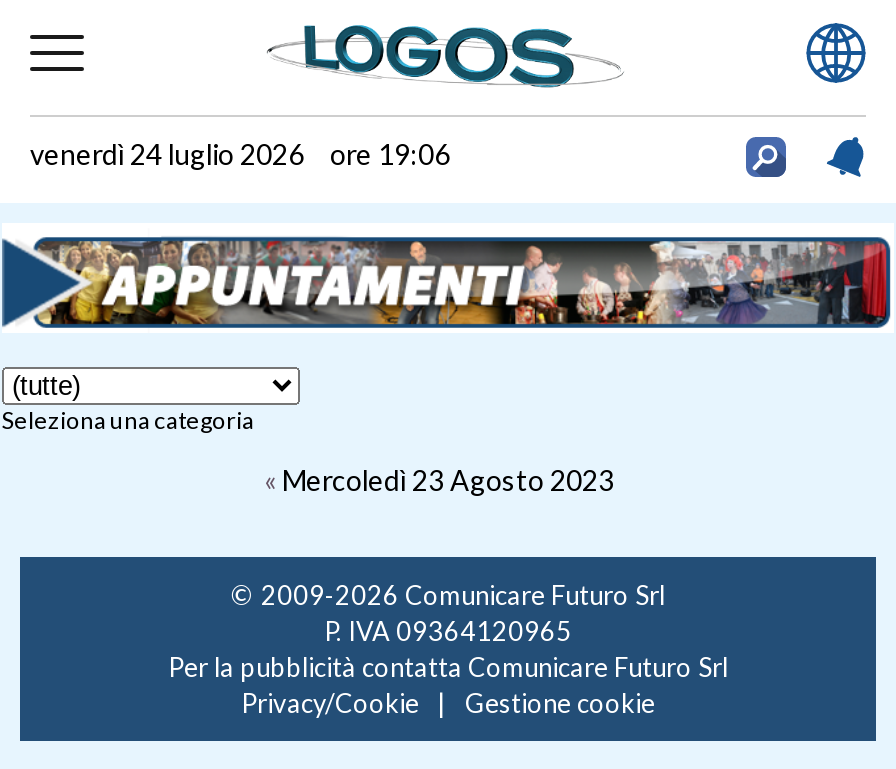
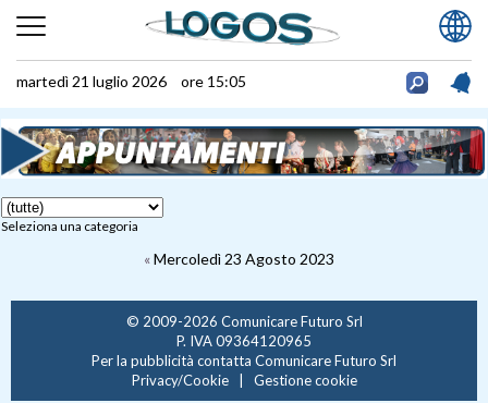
- venerdì 24 luglio 2026 ore 19:06
+ martedì 21 luglio 2026 ore 15:05
